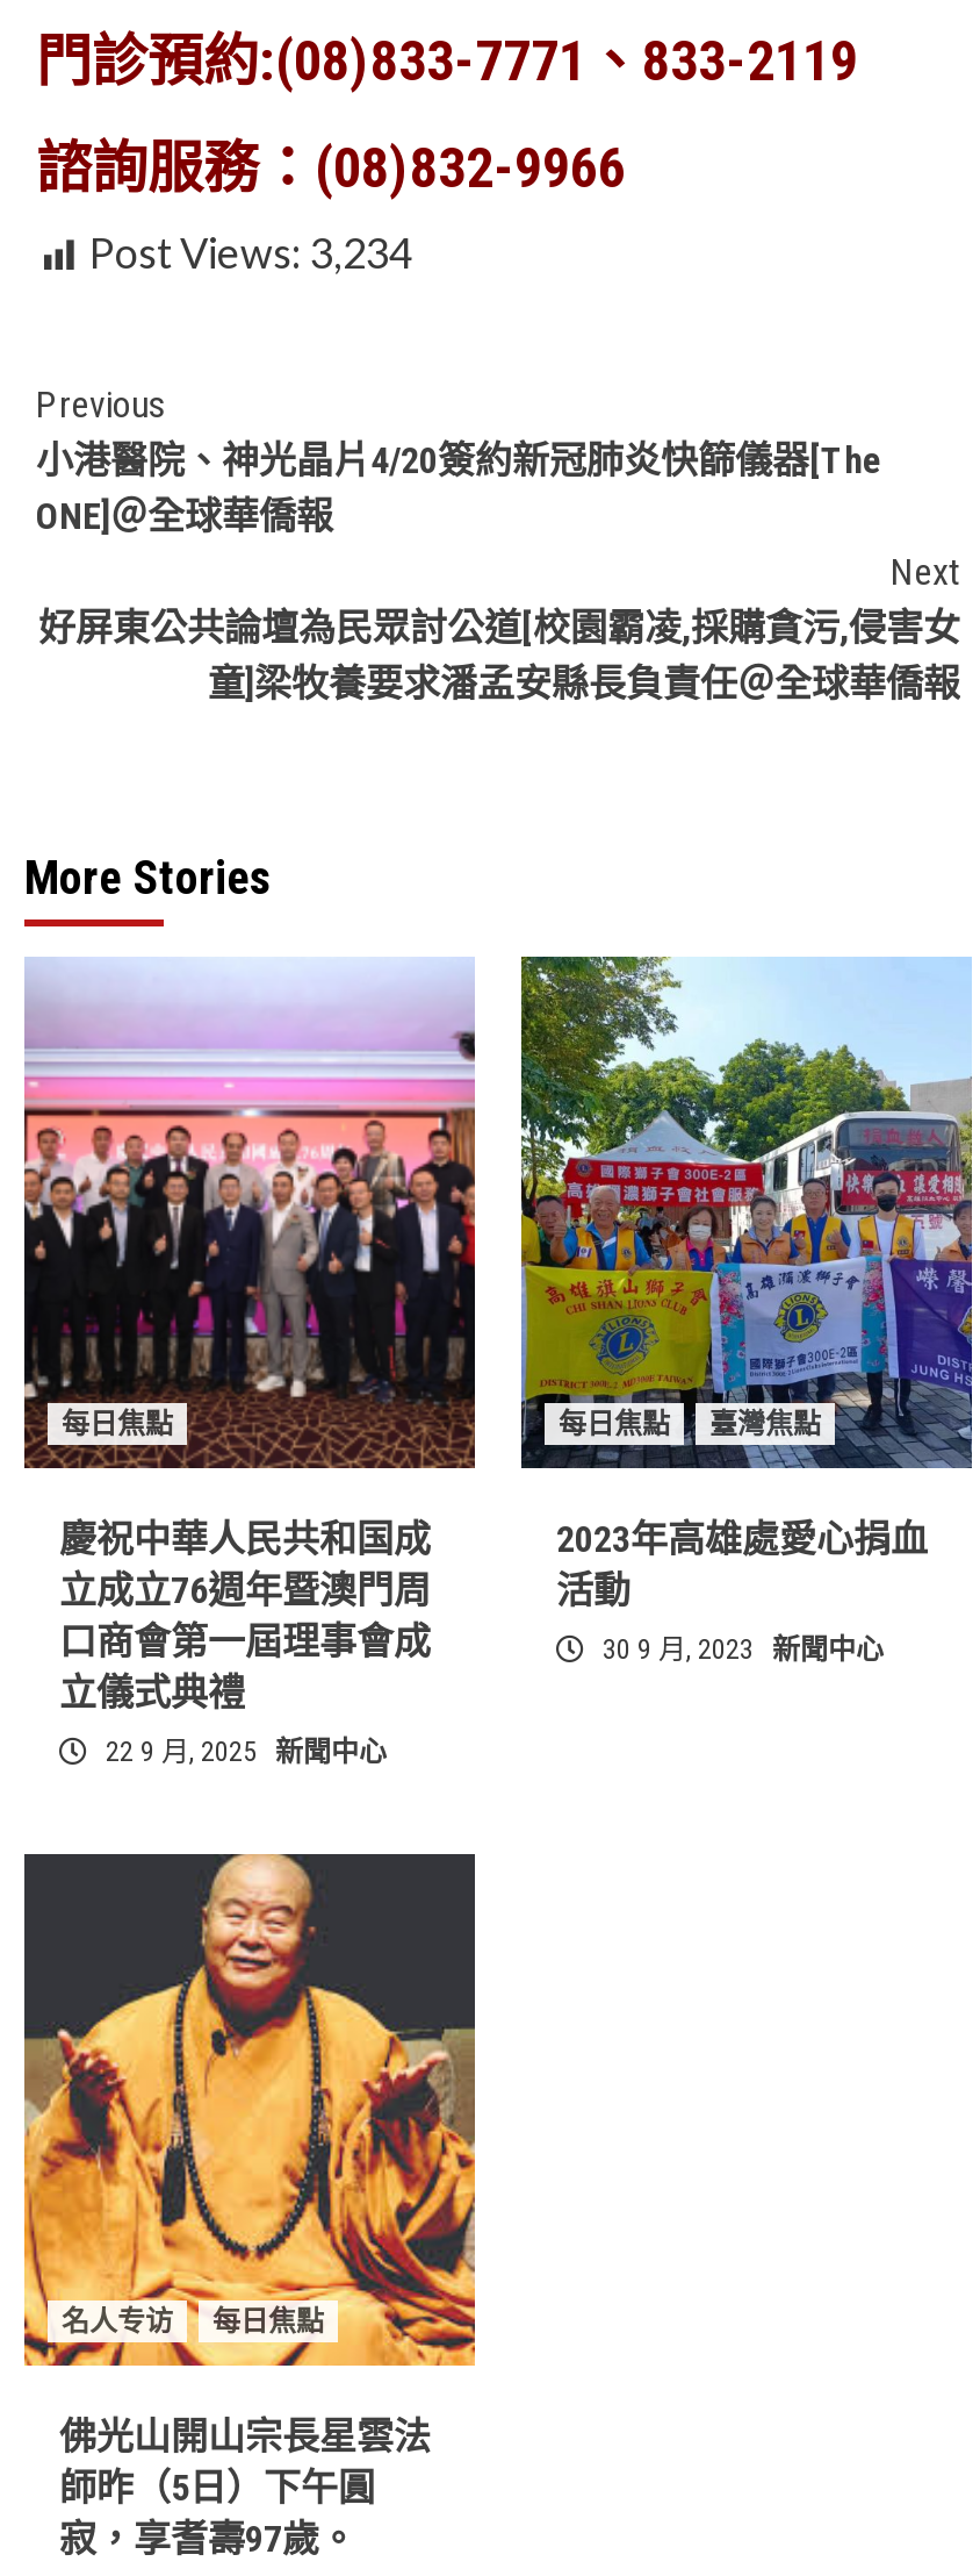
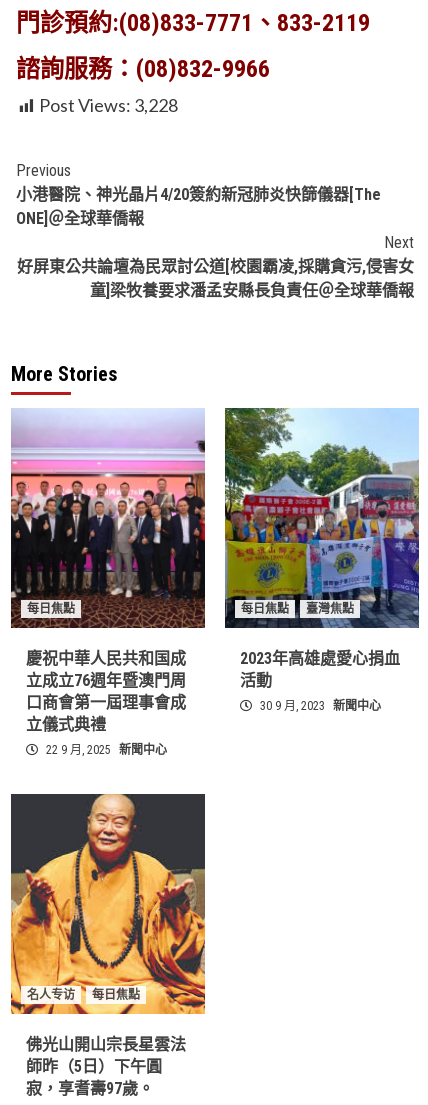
- Post Views: 3,234
+ Post Views: 3,228
